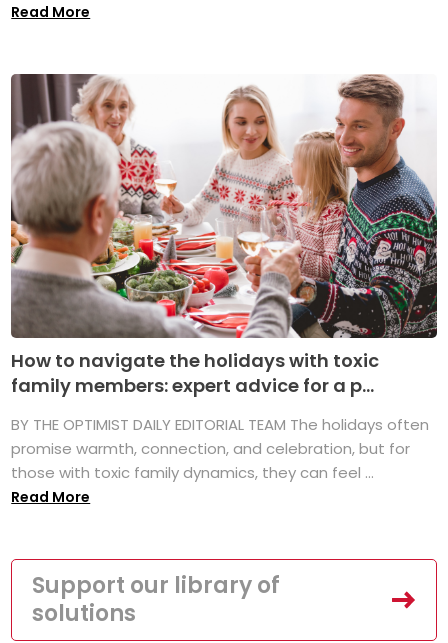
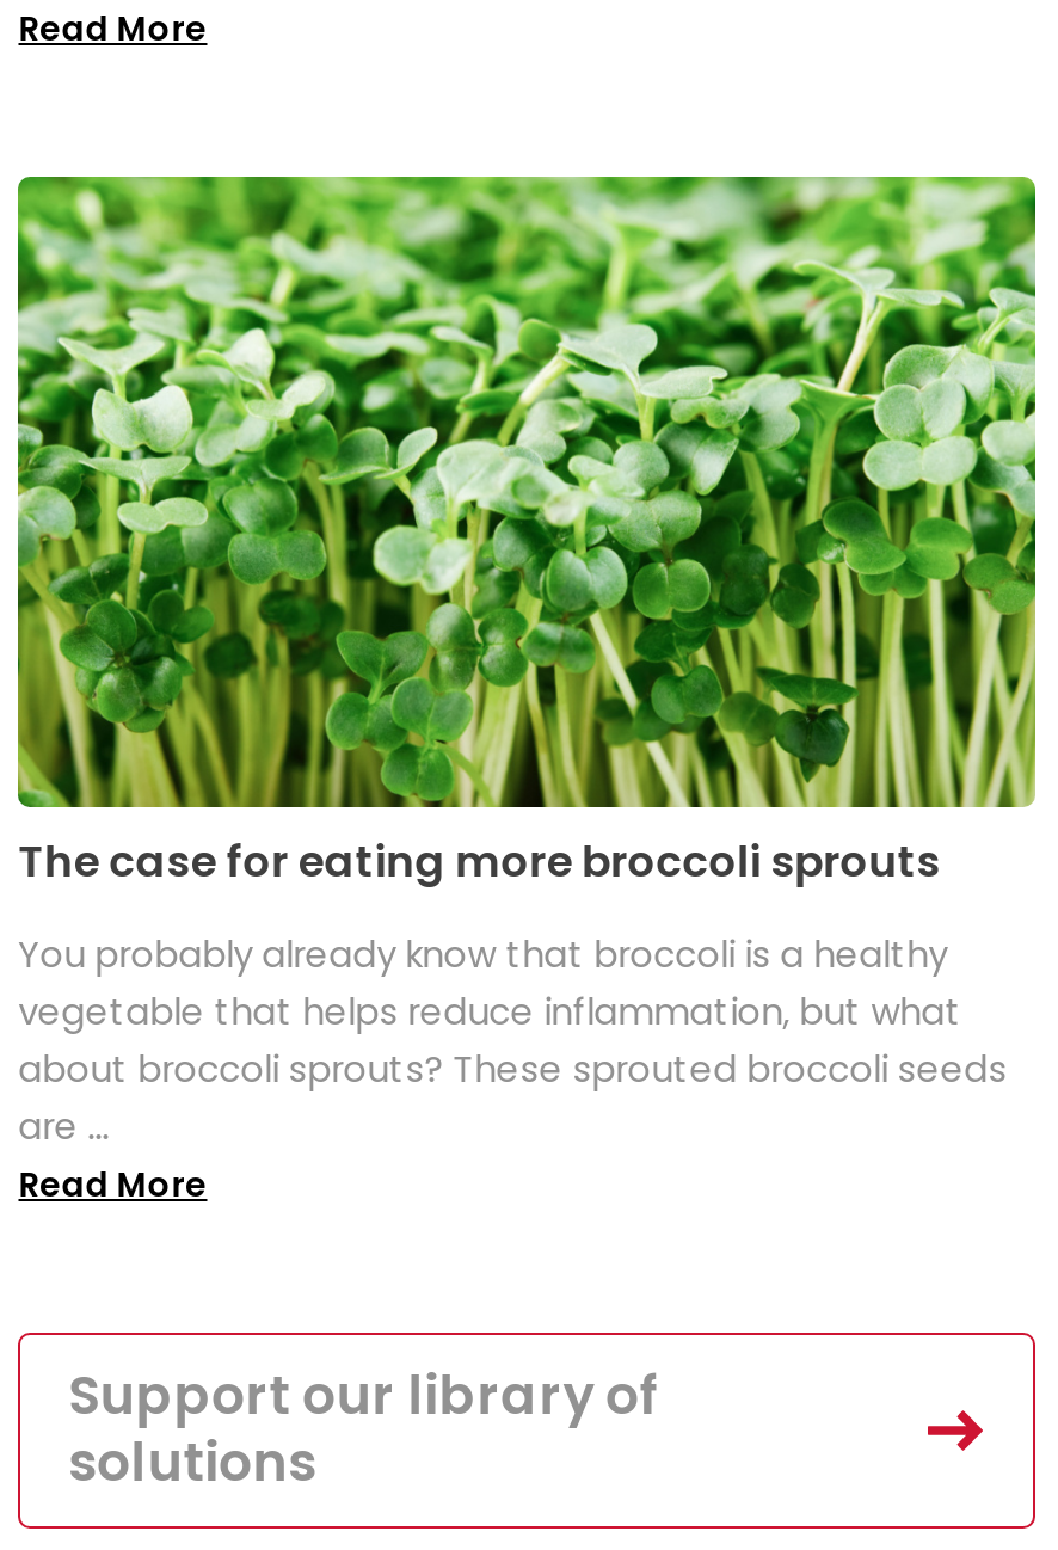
- [image]
- How to navigate the holidays with toxic
- family members: expert advice for a p...
+ [image]
+ The case for eating more broccoli sprouts

- BY THE OPTIMIST DAILY EDITORIAL TEAM The holidays often
- promise warmth, connection, and celebration, but for
- those with toxic family dynamics, they can feel ...
+ You probably already know that broccoli is a healthy
+ vegetable that helps reduce inflammation, but what
+ about broccoli sprouts? These sprouted broccoli seeds
+ are ...
